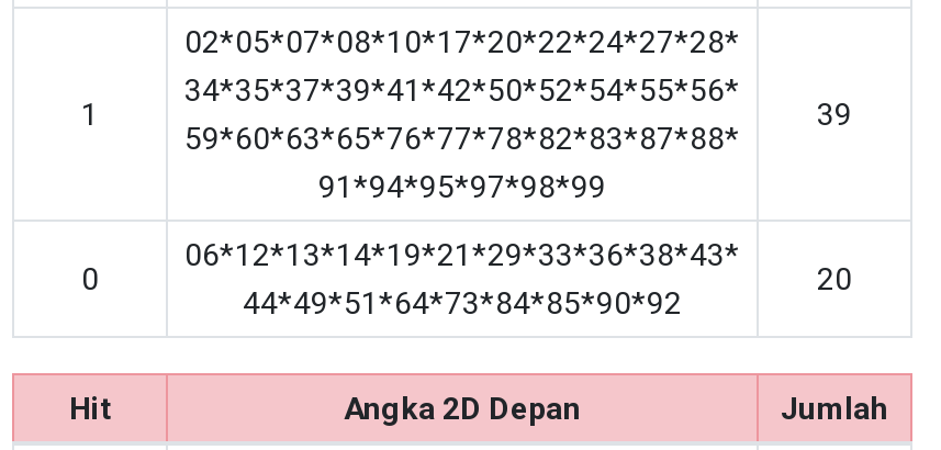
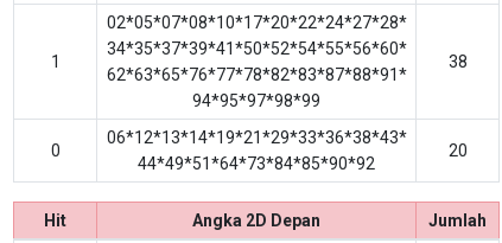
- 34*35*37*39*41*42*50*52*54*55*56*
+ 34*35*37*39*41*50*52*54*55*56*60*

- 39
+ 38

- 59*60*63*65*76*77*78*82*83*87*88*
+ 62*63*65*76*77*78*82*83*87*88*91*

- 91*94*95*97*98*99
+ 94*95*97*98*99
